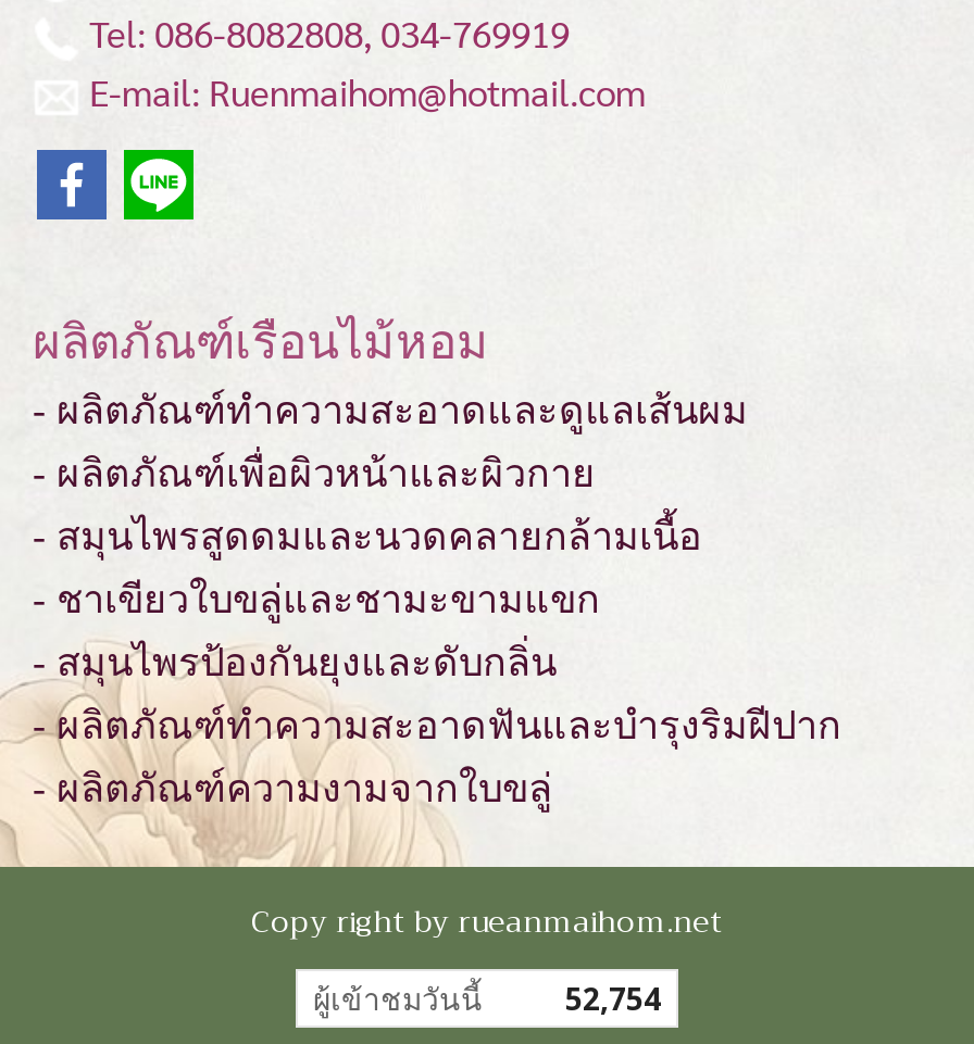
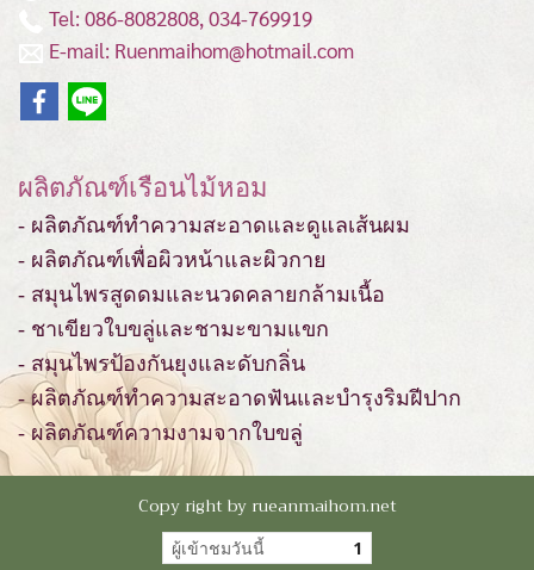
- 52,754
+ 1
